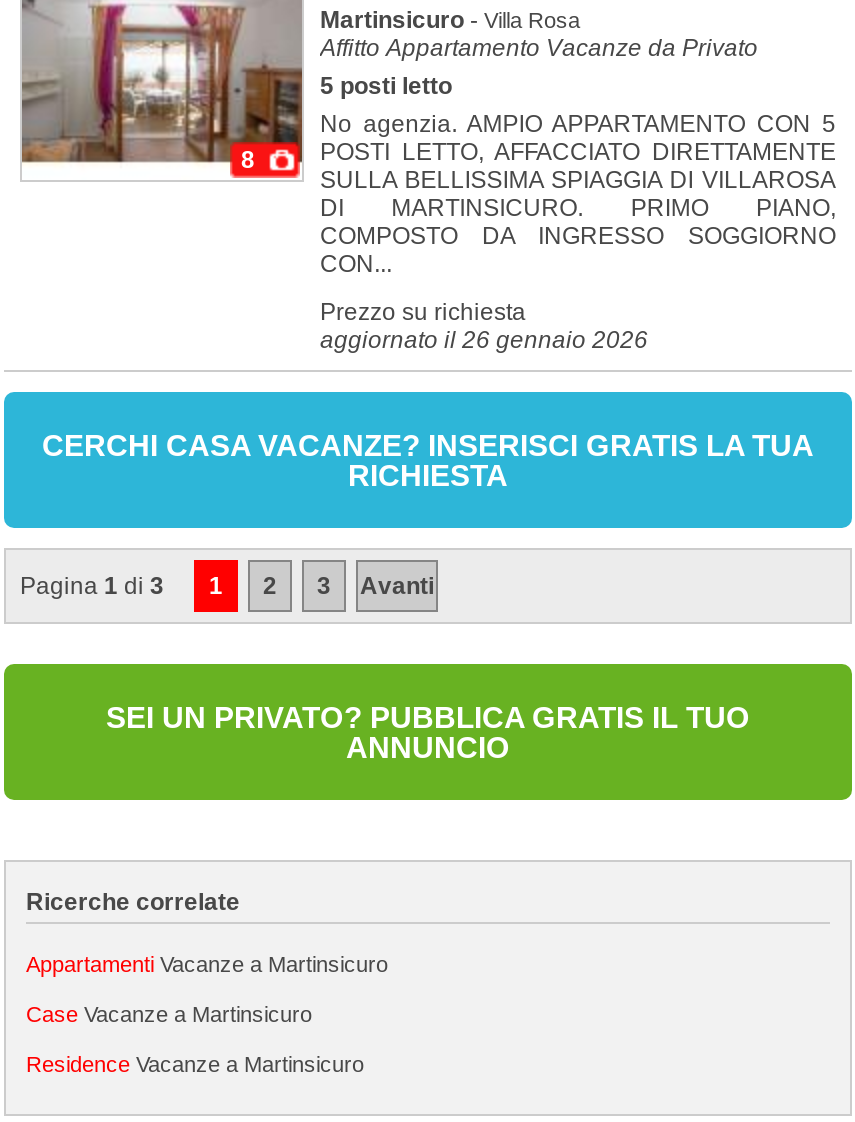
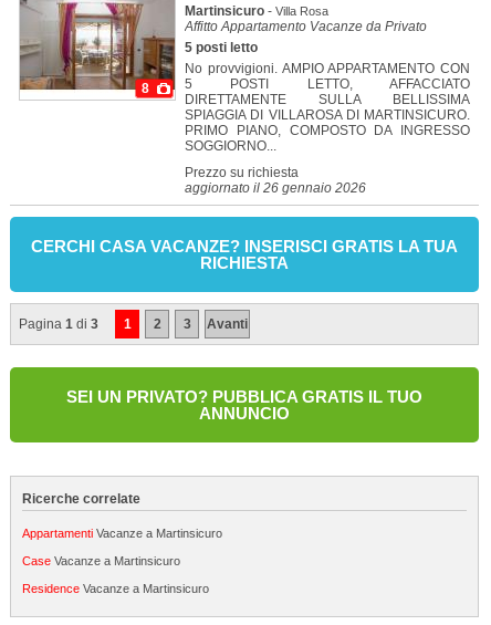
- No agenzia. AMPIO APPARTAMENTO CON 5
- POSTI LETTO, AFFACCIATO DIRETTAMENTE
- SULLA BELLISSIMA SPIAGGIA DI VILLAROSA
- DI MARTINSICURO. PRIMO PIANO,
- COMPOSTO DA INGRESSO SOGGIORNO
- CON...
+ No provvigioni. AMPIO APPARTAMENTO CON
+ 5 POSTI LETTO, AFFACCIATO
+ DIRETTAMENTE SULLA BELLISSIMA
+ SPIAGGIA DI VILLAROSA DI MARTINSICURO.
+ PRIMO PIANO, COMPOSTO DA INGRESSO
+ SOGGIORNO...
